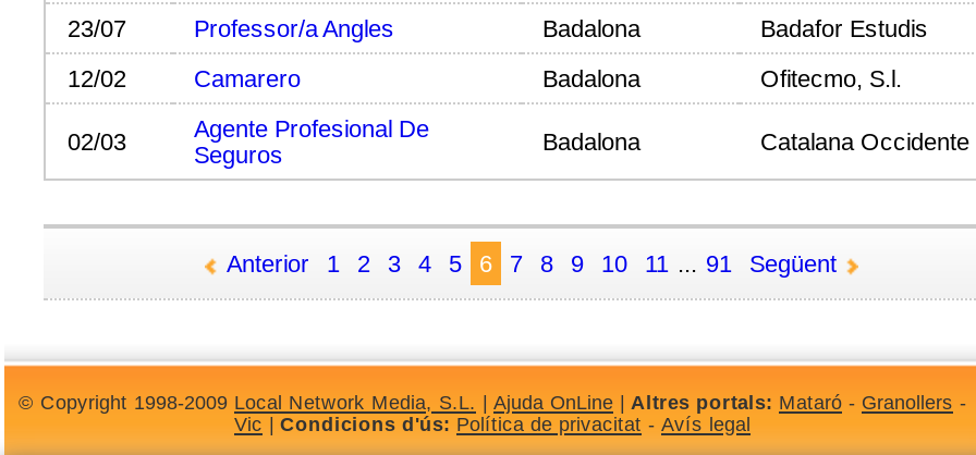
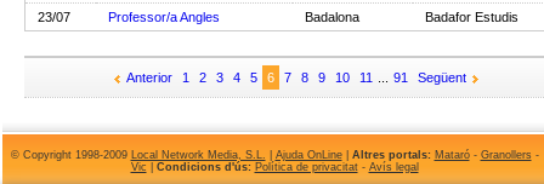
- 12/02
- Camarero
- Badalona
- Ofitecmo, S.l.
- 02/03
- Agente Profesional De
- Seguros
- Badalona
- Catalana Occidente
